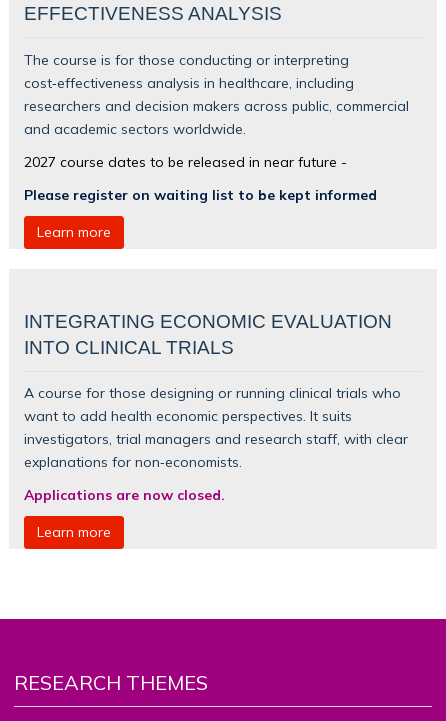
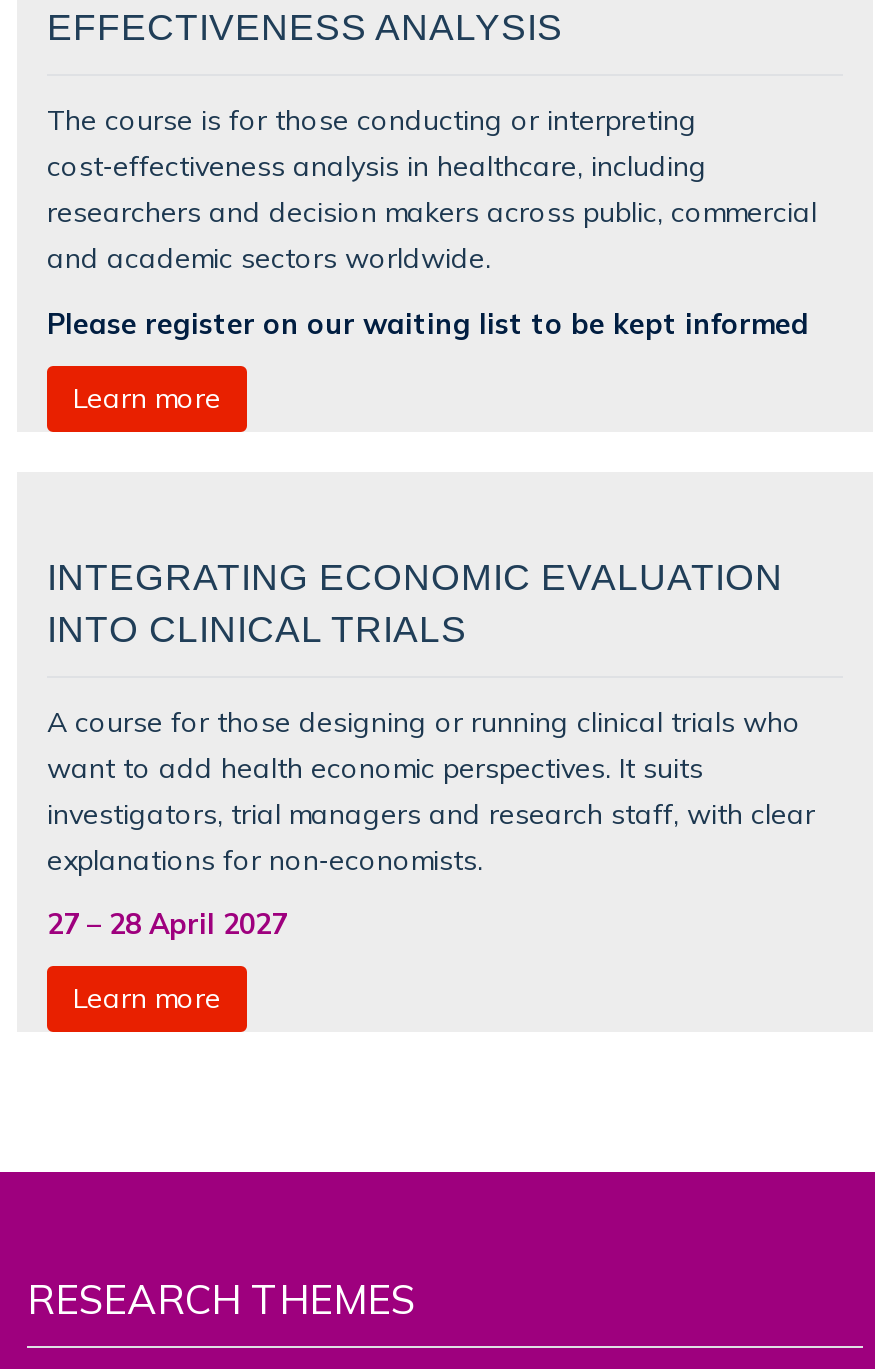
- 2027 course dates to be released in near future -
- Please register on waiting list to be kept informed
+ Please register on our waiting list to be kept informed

- Applications are now closed.
+ 27 – 28 April 2027
